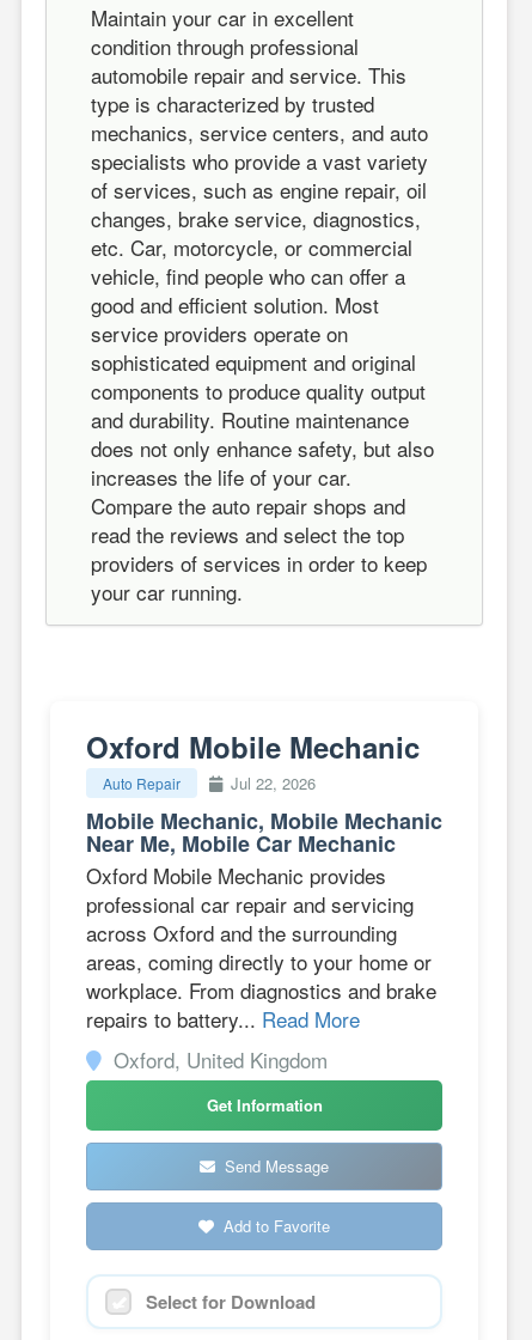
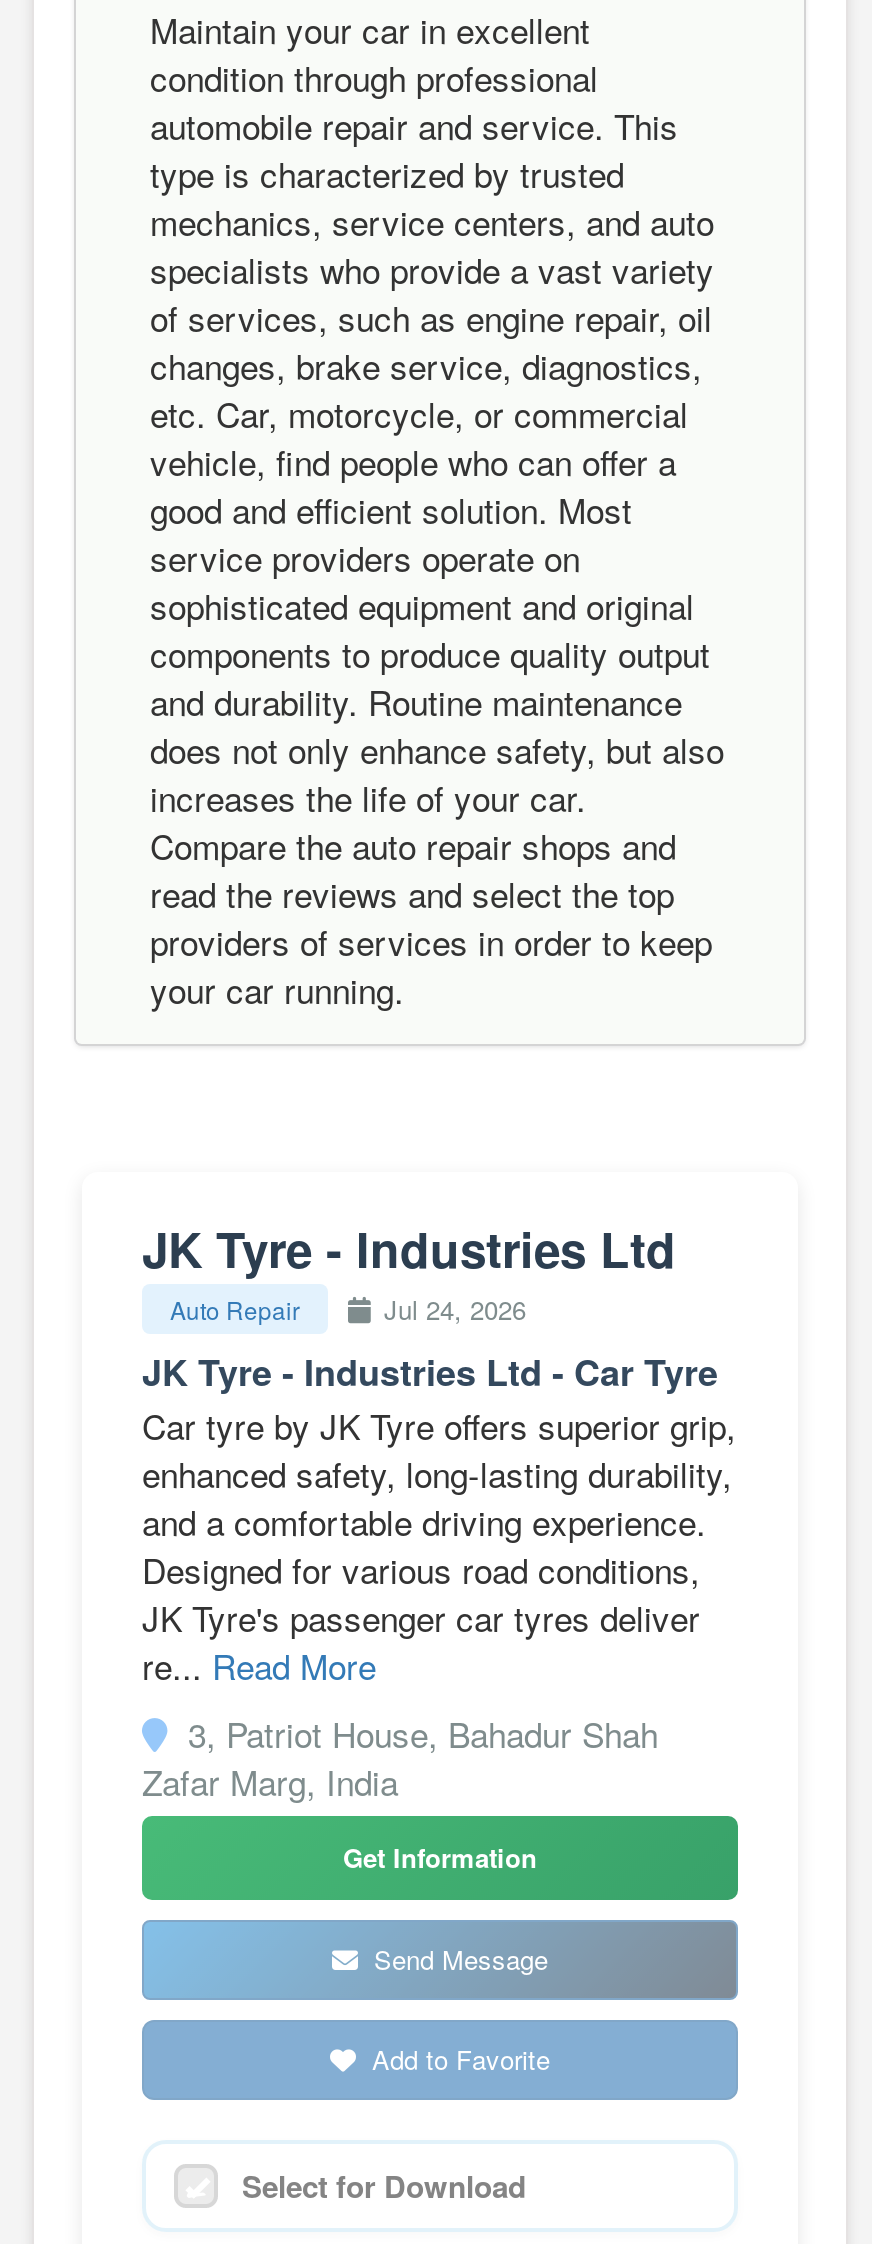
- Oxford Mobile Mechanic
+ JK Tyre - Industries Ltd

- Jul 22, 2026
- Mobile Mechanic, Mobile Mechanic
- Near Me, Mobile Car Mechanic
- Oxford Mobile Mechanic provides
- professional car repair and servicing
- across Oxford and the surrounding
- areas, coming directly to your home or
- workplace. From diagnostics and brake
- repairs to battery... Read More
- Oxford, United Kingdom
+ Jul 24, 2026
+ JK Tyre - Industries Ltd - Car Tyre
+ Car tyre by JK Tyre offers superior grip,
+ enhanced safety, long-lasting durability,
+ and a comfortable driving experience.
+ Designed for various road conditions,
+ JK Tyre's passenger car tyres deliver
+ re... Read More
+ 3, Patriot House, Bahadur Shah
+ Zafar Marg, India
